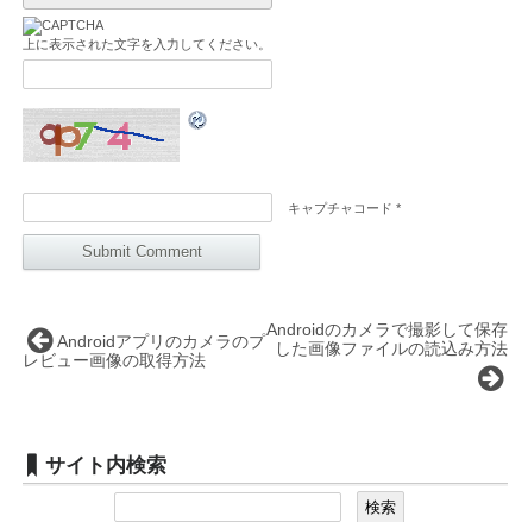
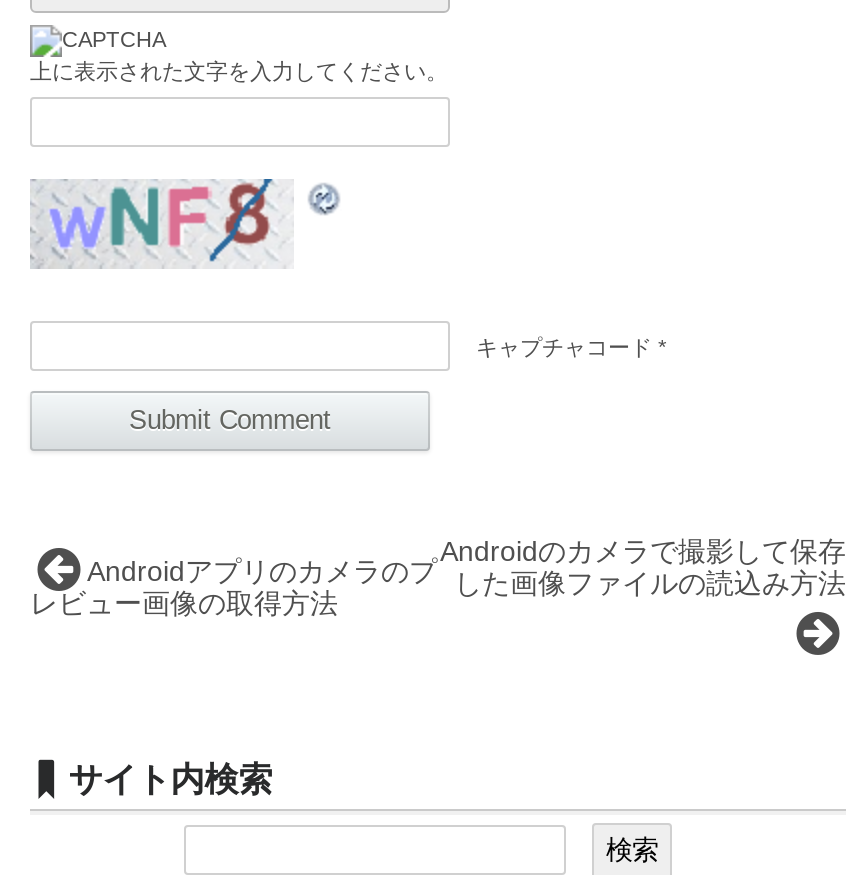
- [image]
+ [image]
